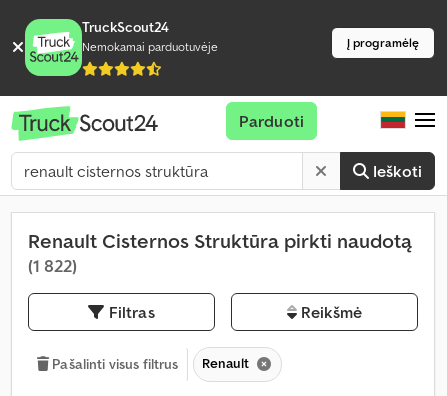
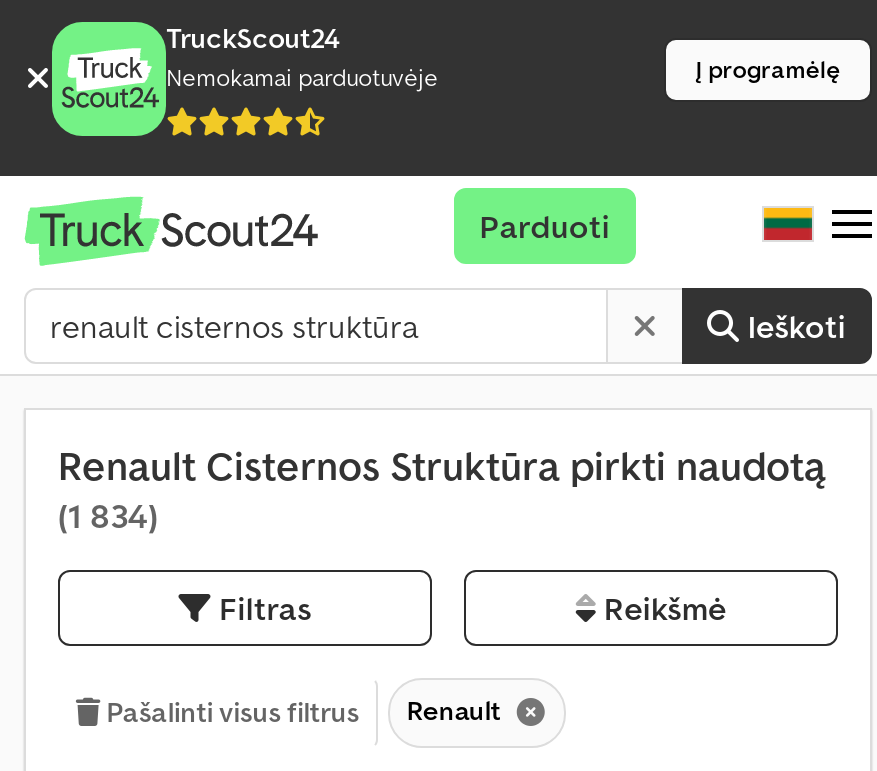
- (1 822)
+ (1 834)
